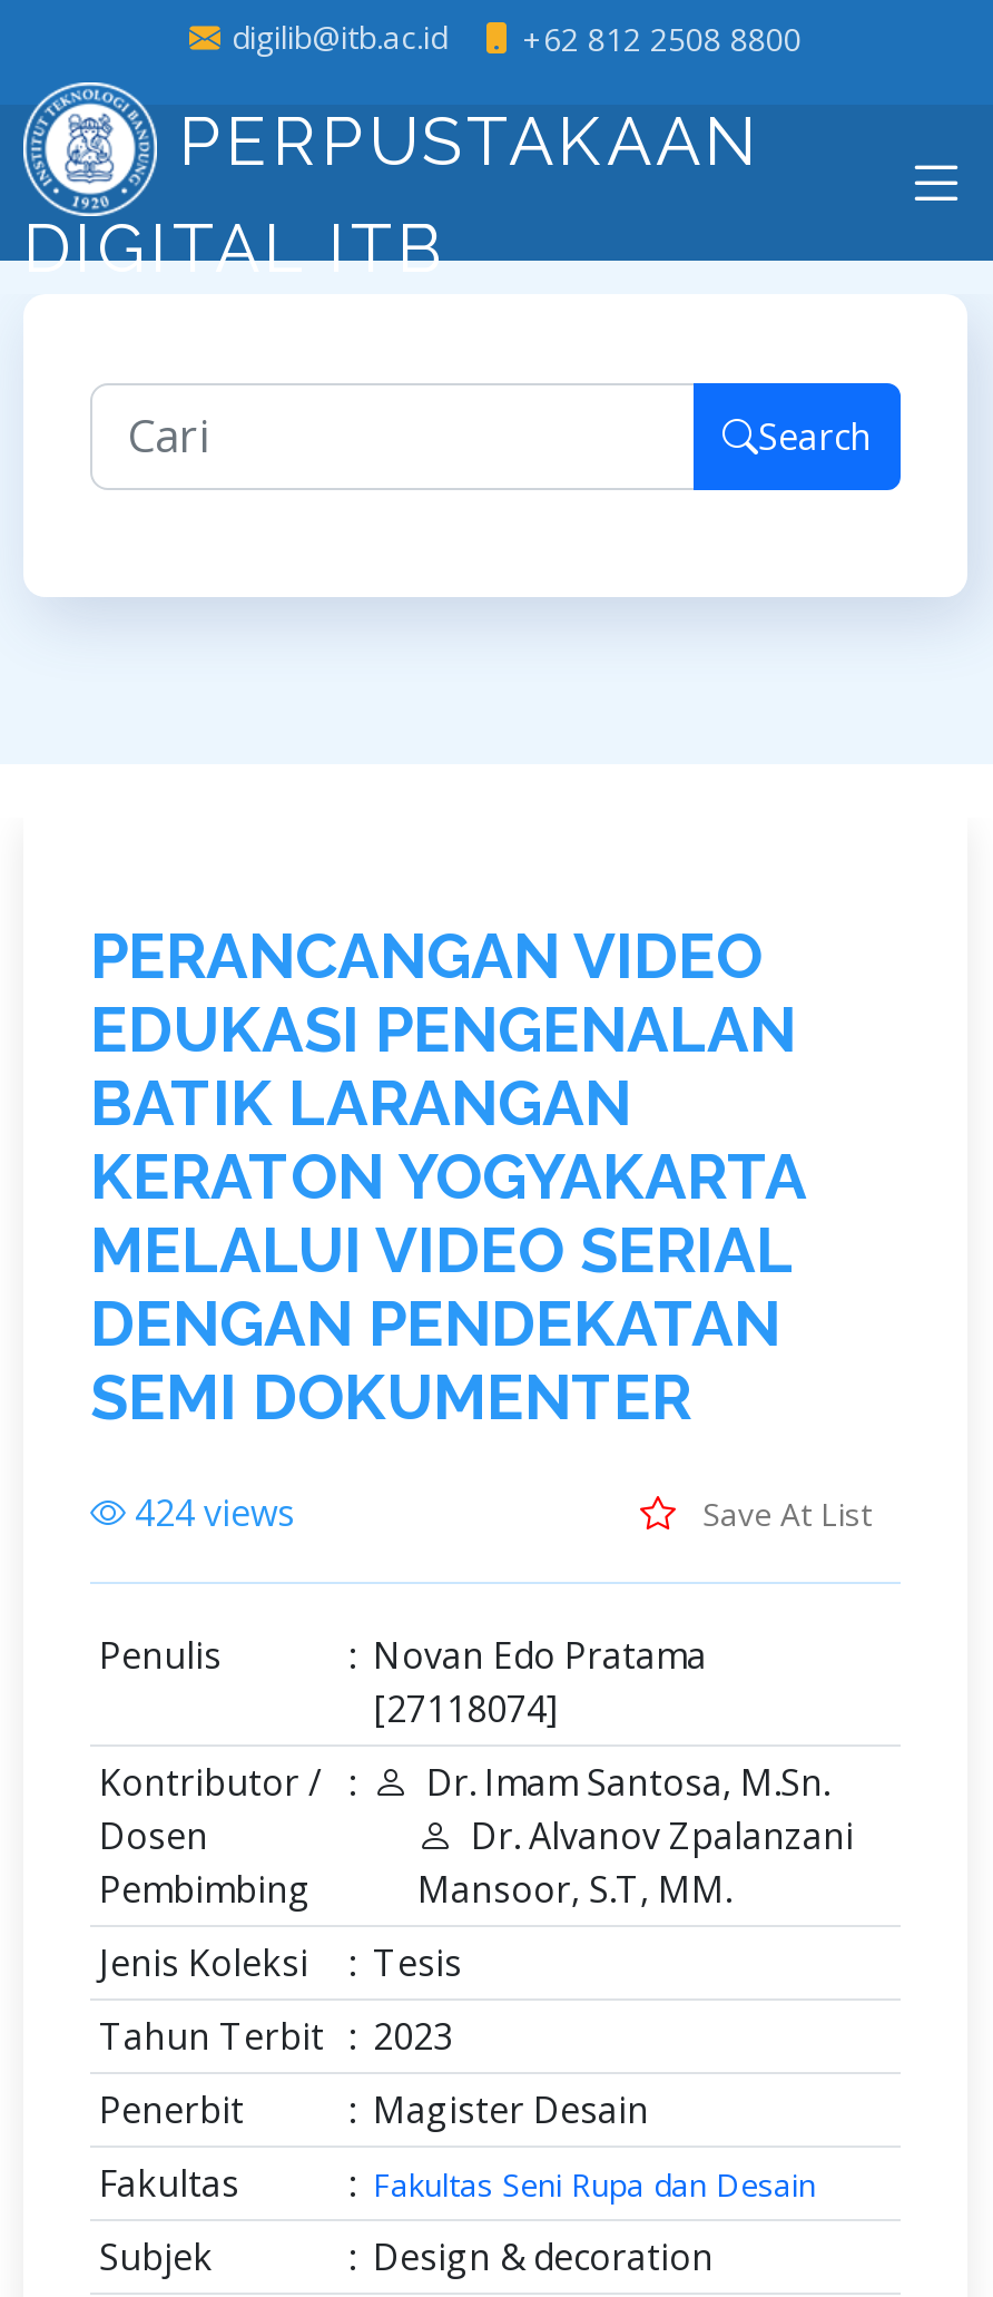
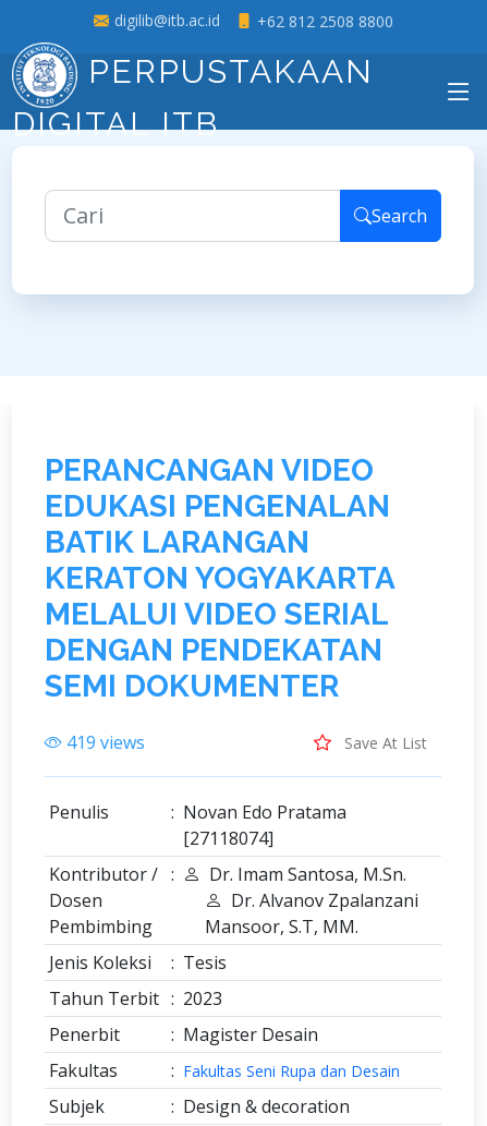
- 424 views
+ 419 views
